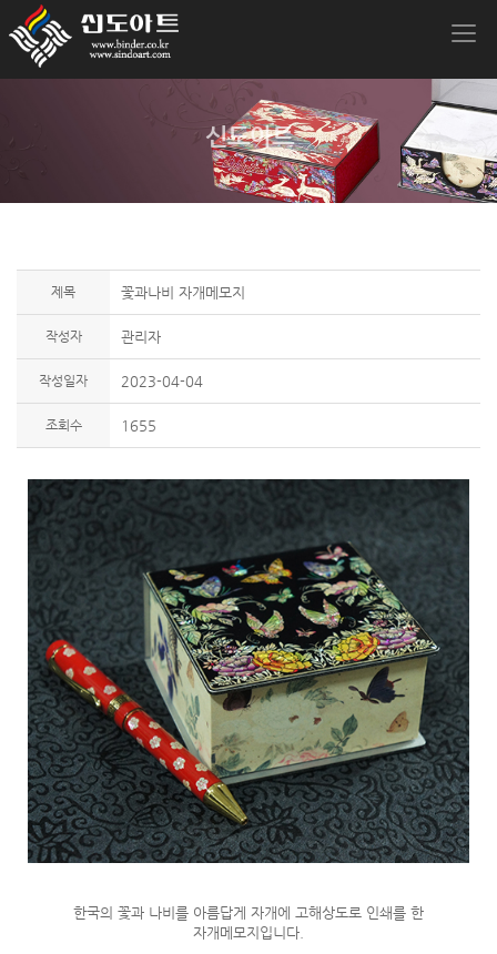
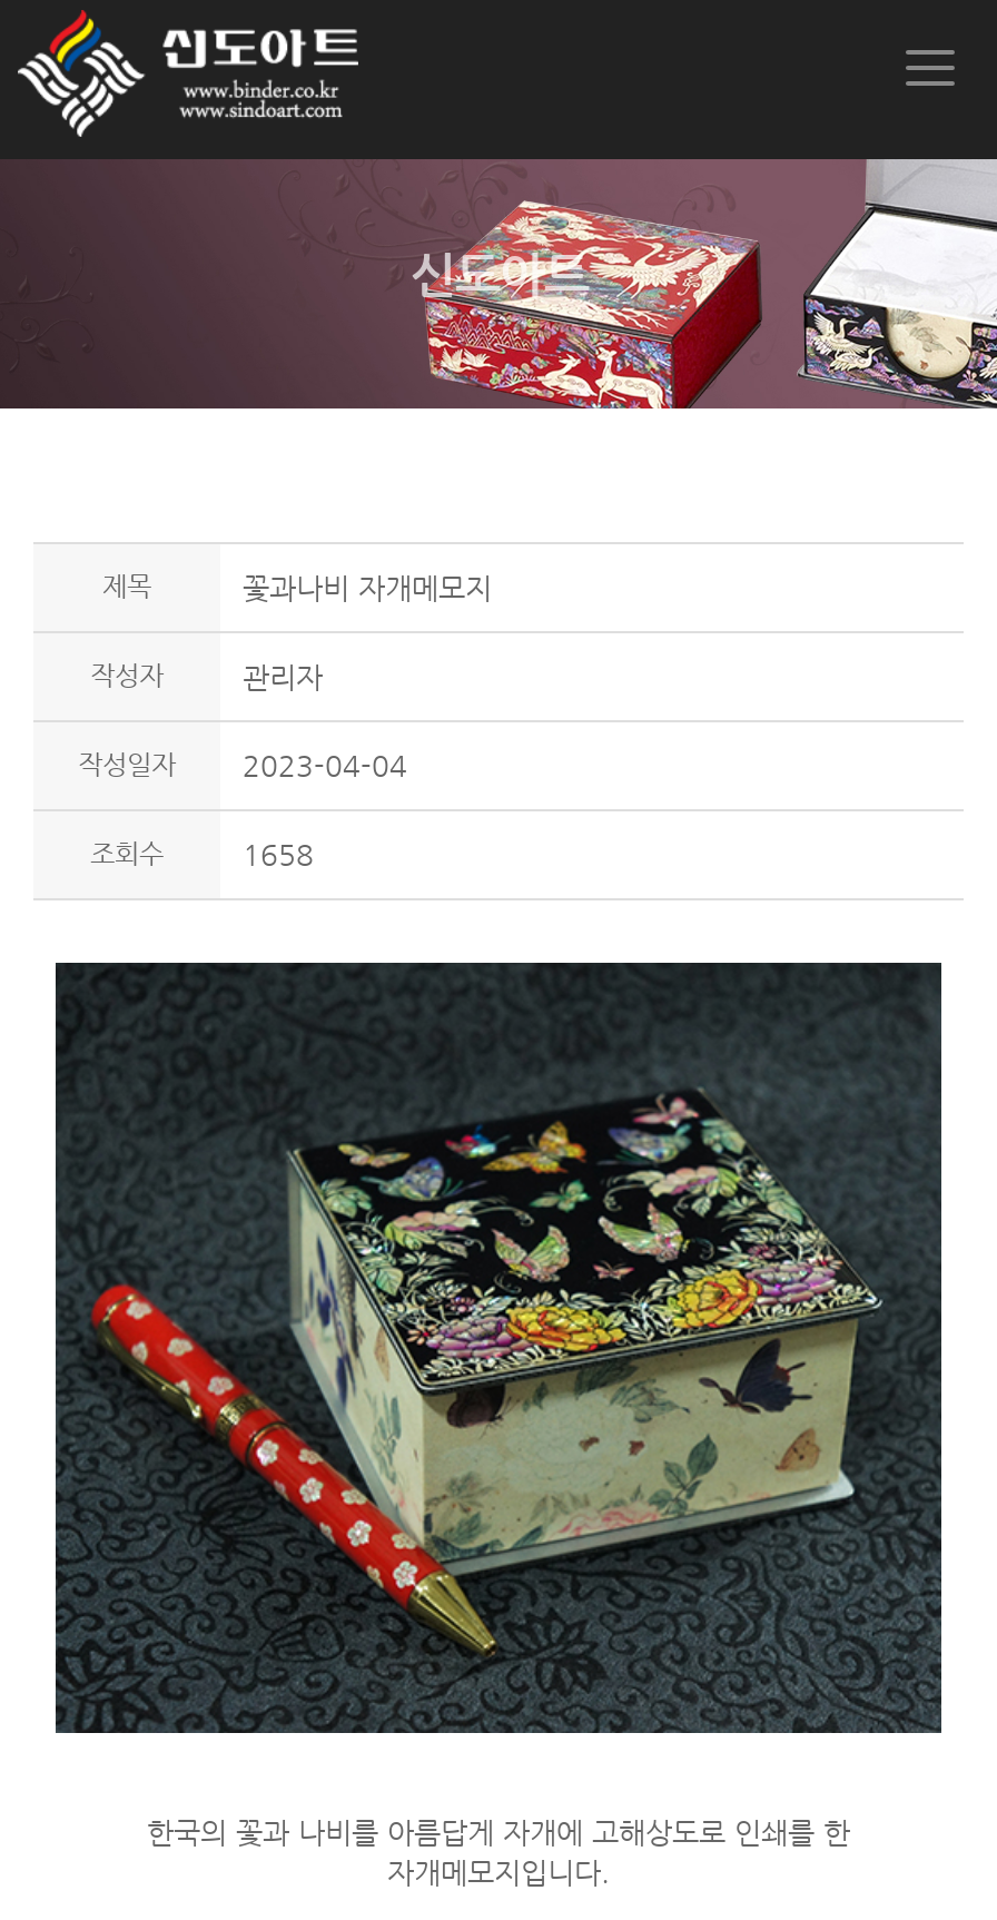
- 1655
+ 1658
